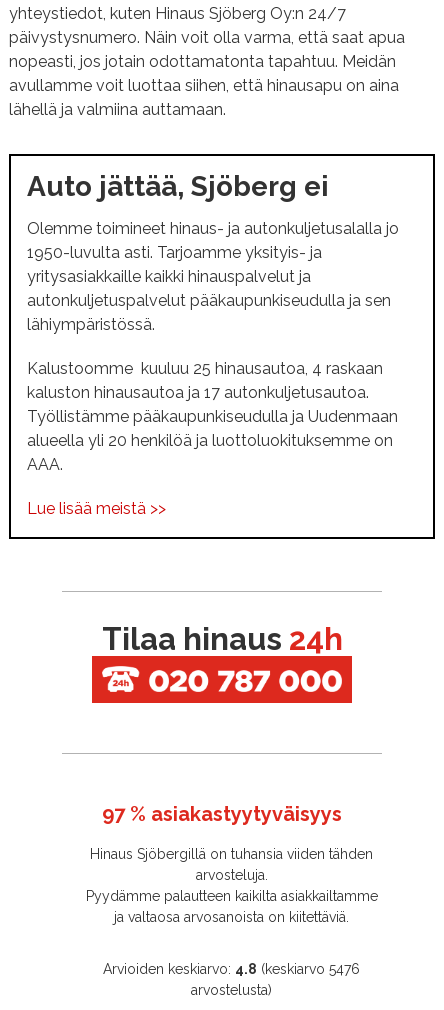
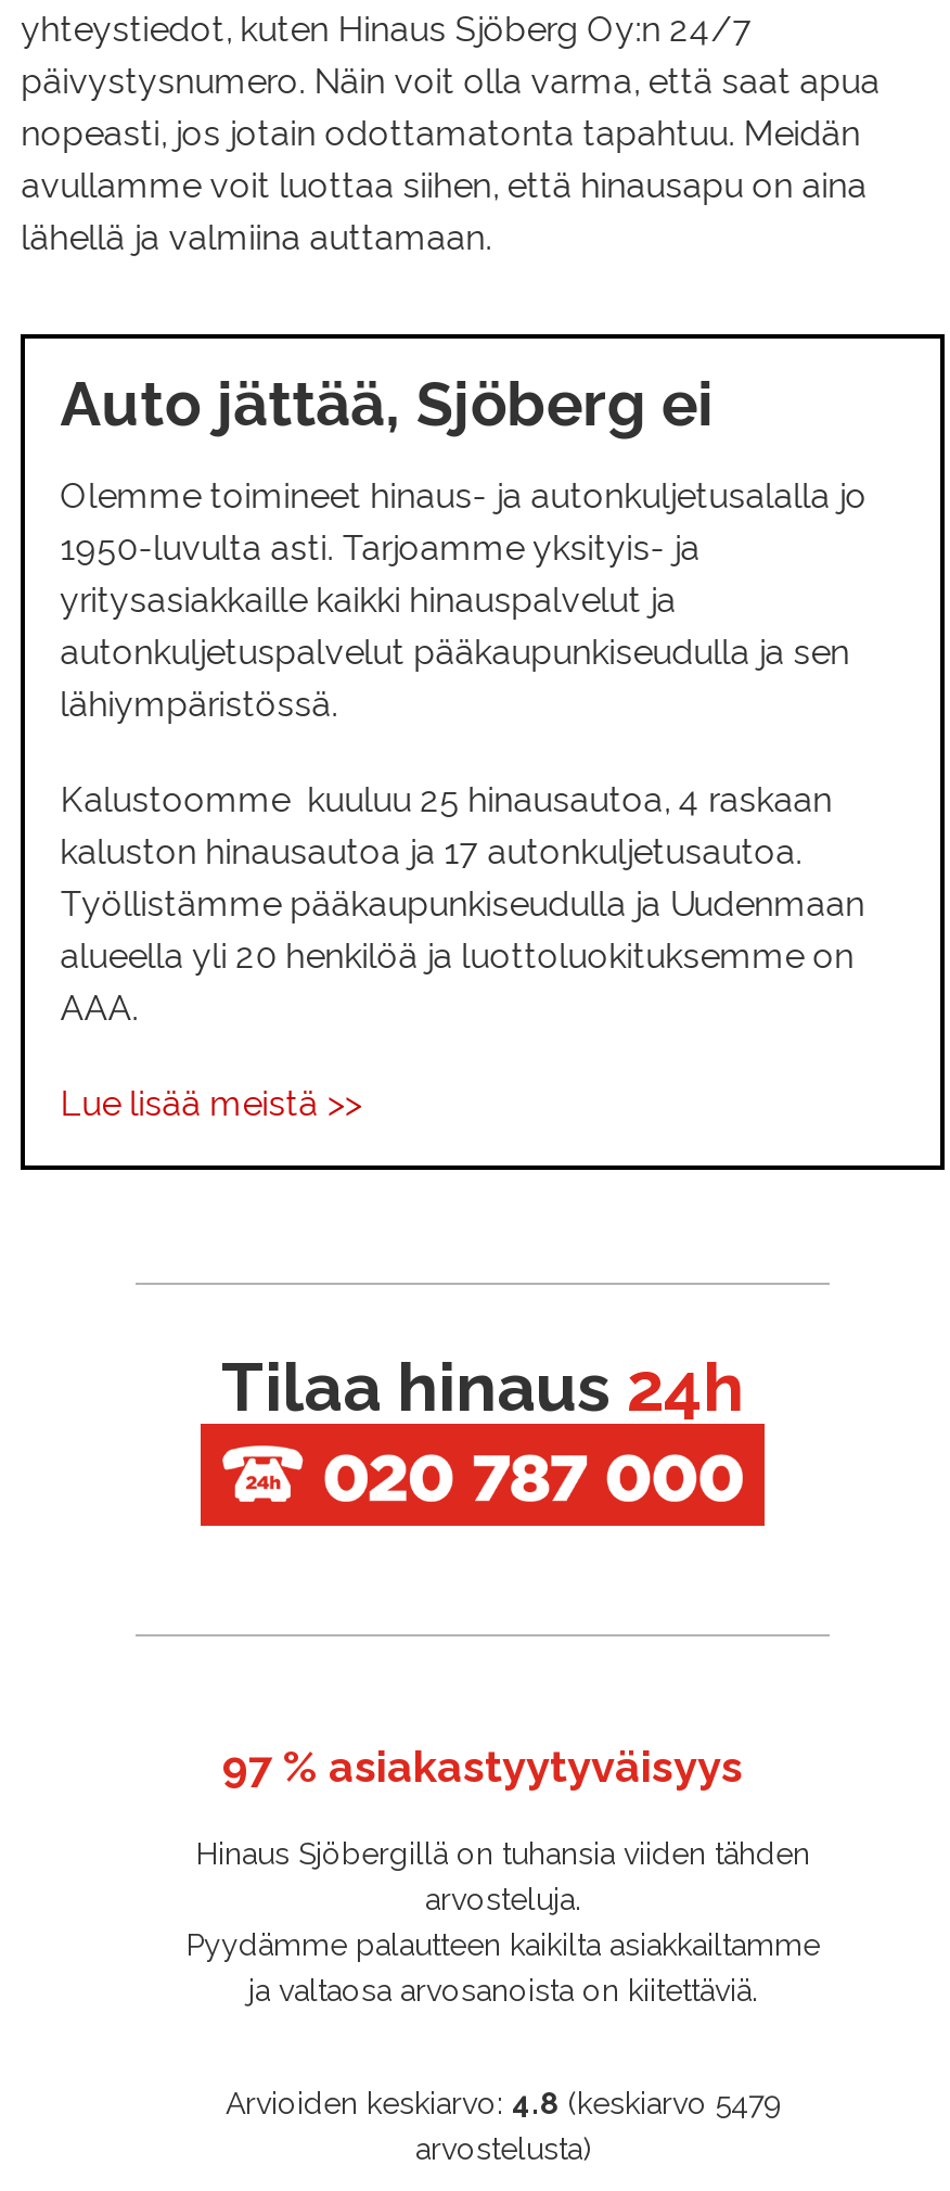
- Arvioiden keskiarvo: 4.8 (keskiarvo 5476
+ Arvioiden keskiarvo: 4.8 (keskiarvo 5479
